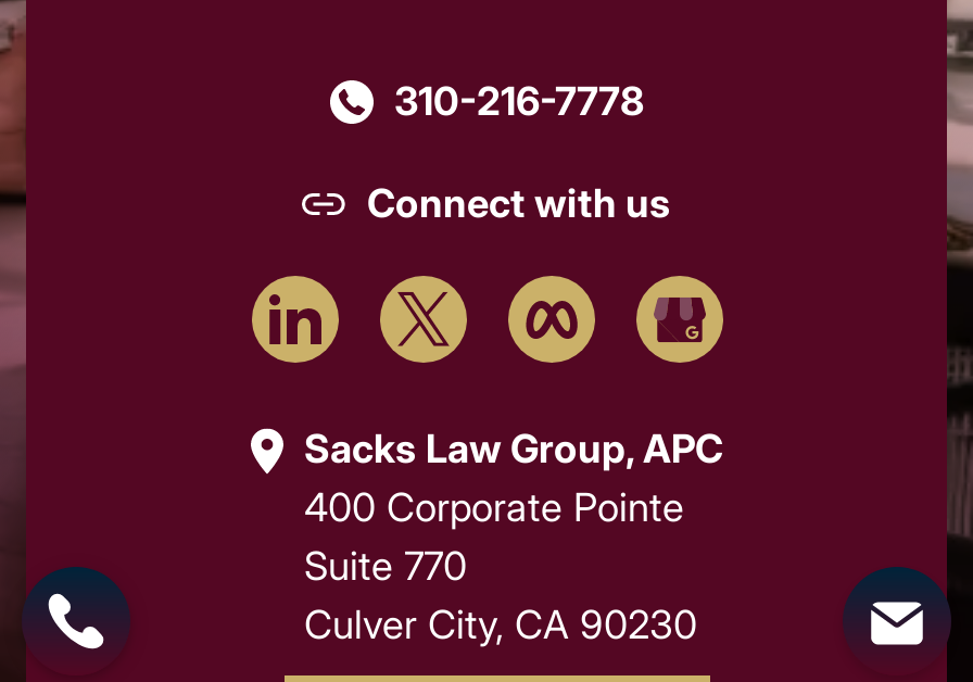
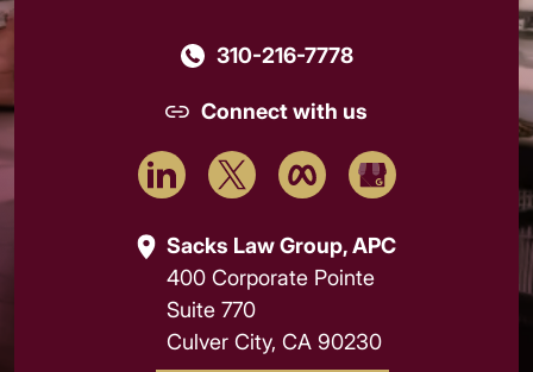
- [image]

- [image]
